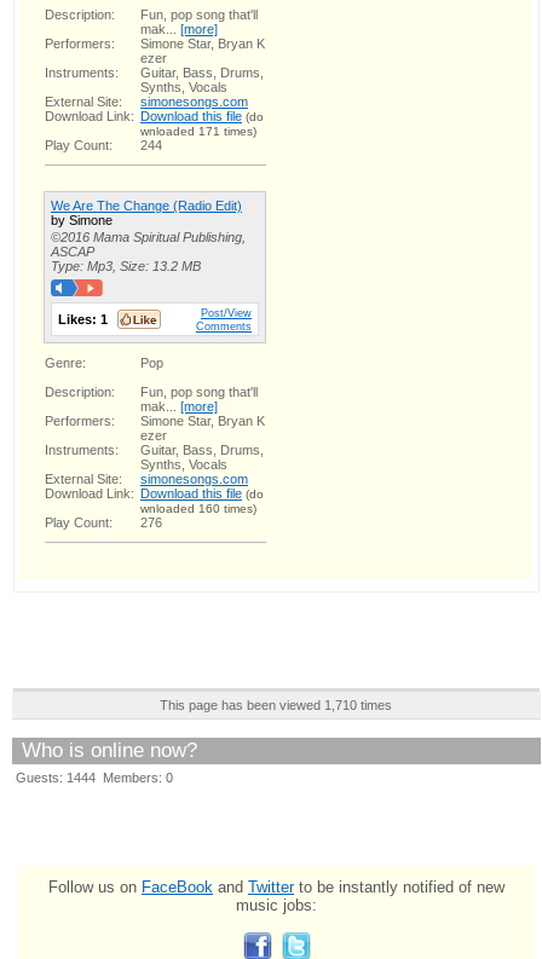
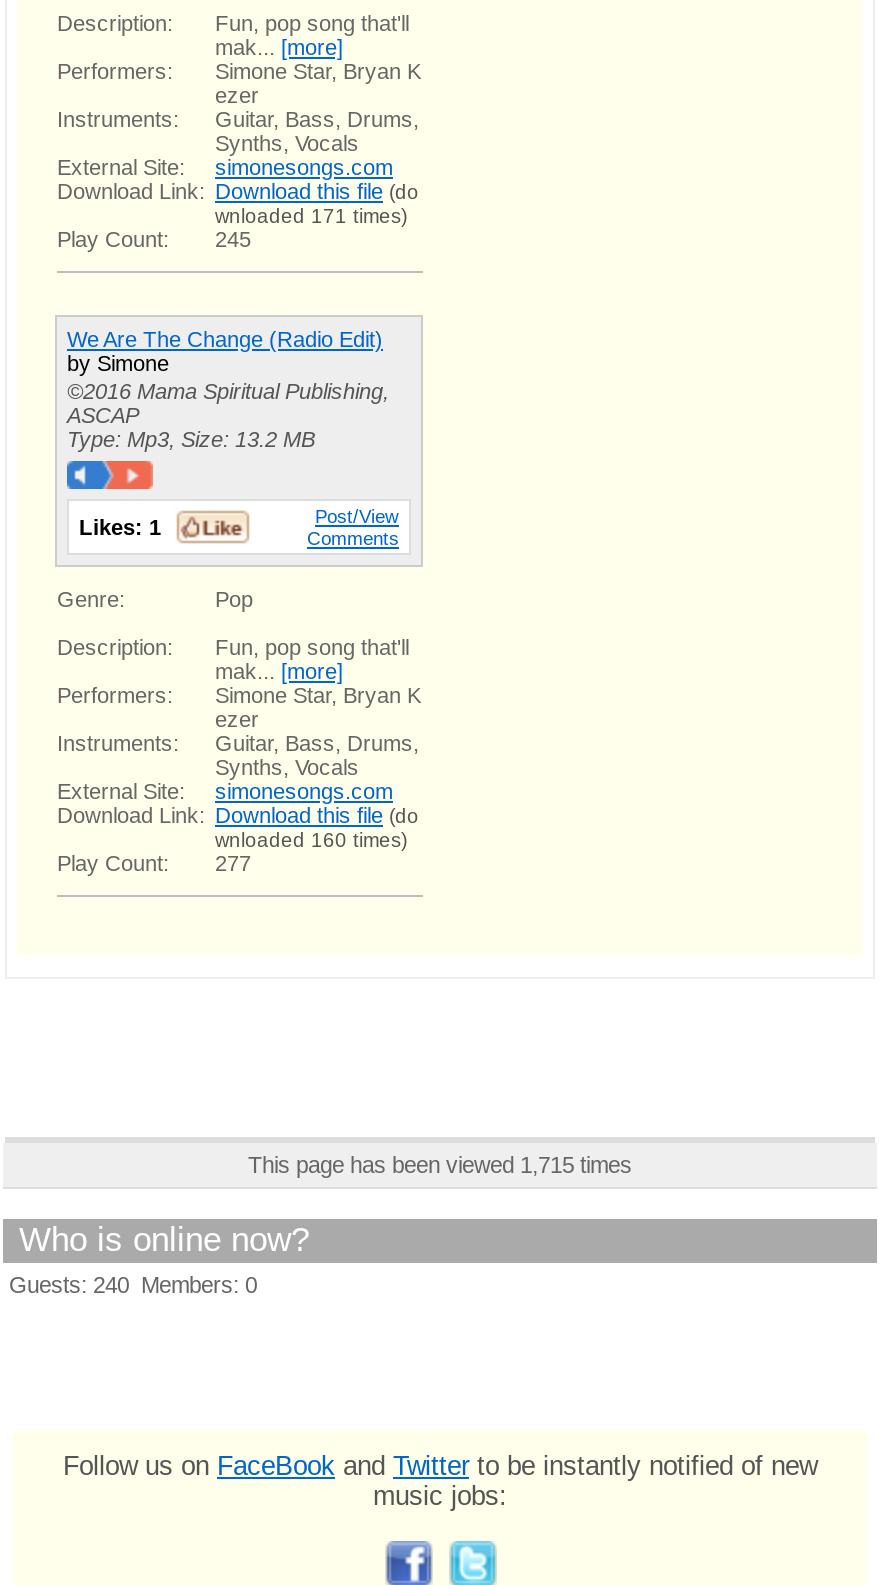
- Play Count: 244
+ Play Count: 245

- Play Count: 276
+ Play Count: 277

- This page has been viewed 1,710 times
+ This page has been viewed 1,715 times

- Guests: 1444 Members: 0
+ Guests: 240 Members: 0
